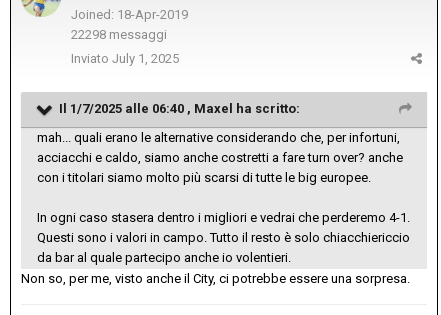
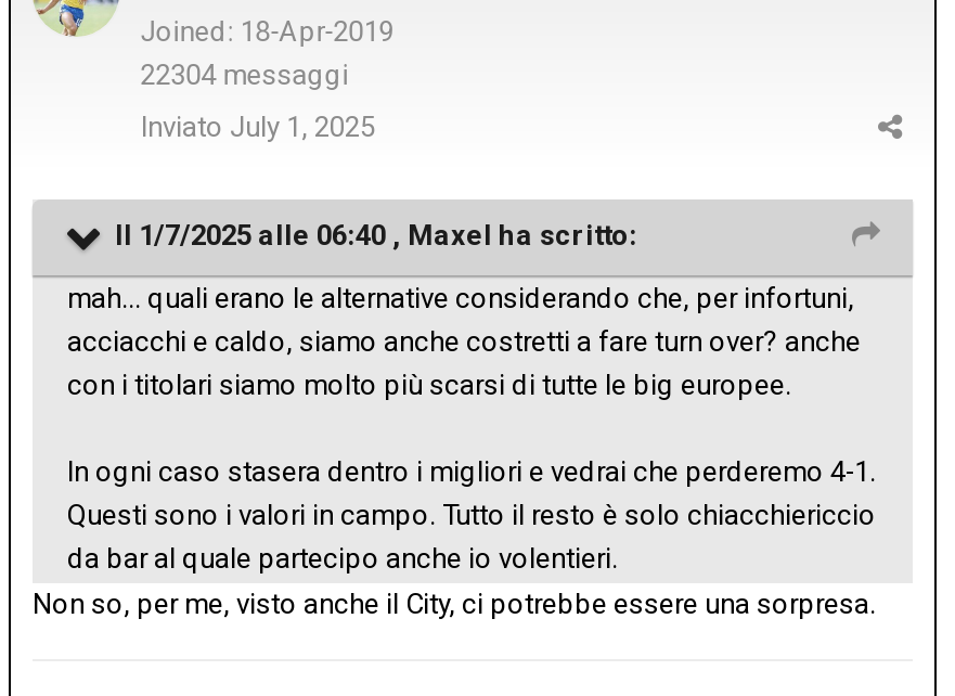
- 22298 messaggi
+ 22304 messaggi
